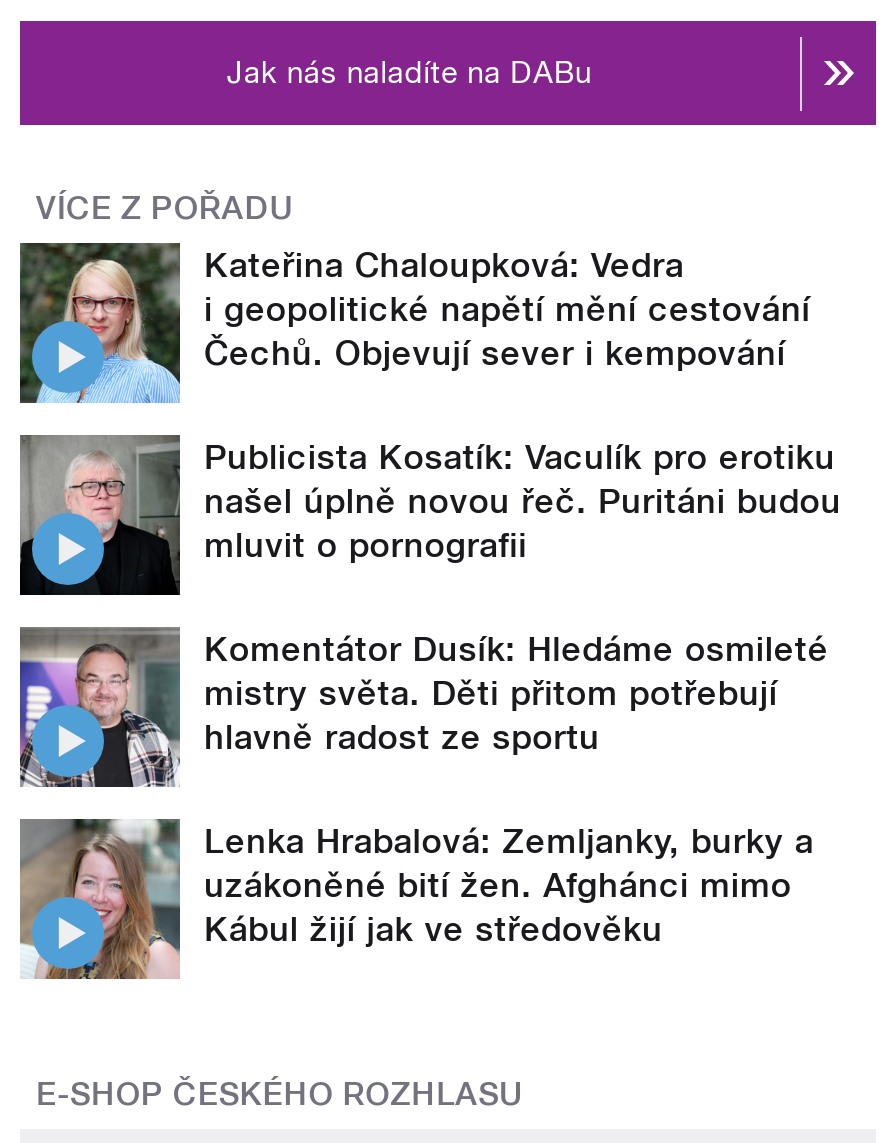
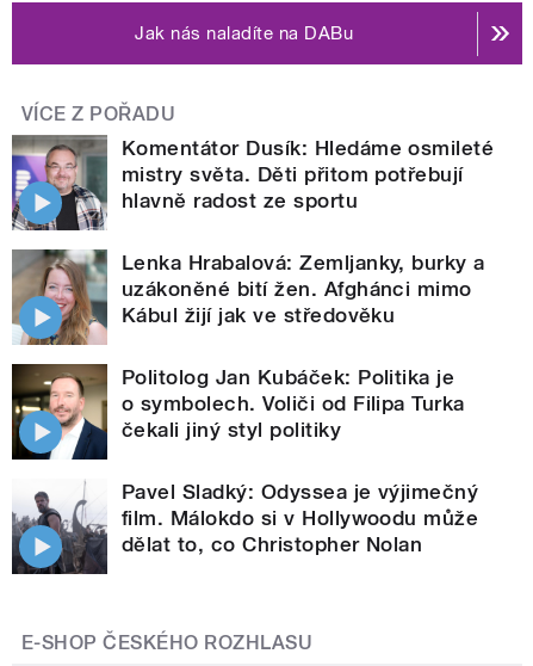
- [image]
- Kateřina Chaloupková: Vedra
- i geopolitické napětí mění cestování
- Čechů. Objevují sever i kempování
- Publicista Kosatík: Vaculík pro erotiku
- našel úplně novou řeč. Puritáni budou
- mluvit o pornografii

- [image]

moved up: [image] | Komentátor Dusík: Hledáme osmileté | mistry světa. Děti přitom potřebují | hlavně radost ze sportu | Lenka Hrabalová: Zemljanky, burky a | uzákoněné bití žen. Afghánci mimo | Kábul žijí jak ve středověku

+ [image]
+ Politolog Jan Kubáček: Politika je
+ o symbolech. Voliči od Filipa Turka
+ čekali jiný styl politiky
+ Pavel Sladký: Odyssea je výjimečný
+ film. Málokdo si v Hollywoodu může
+ dělat to, co Christopher Nolan

+ [image]
